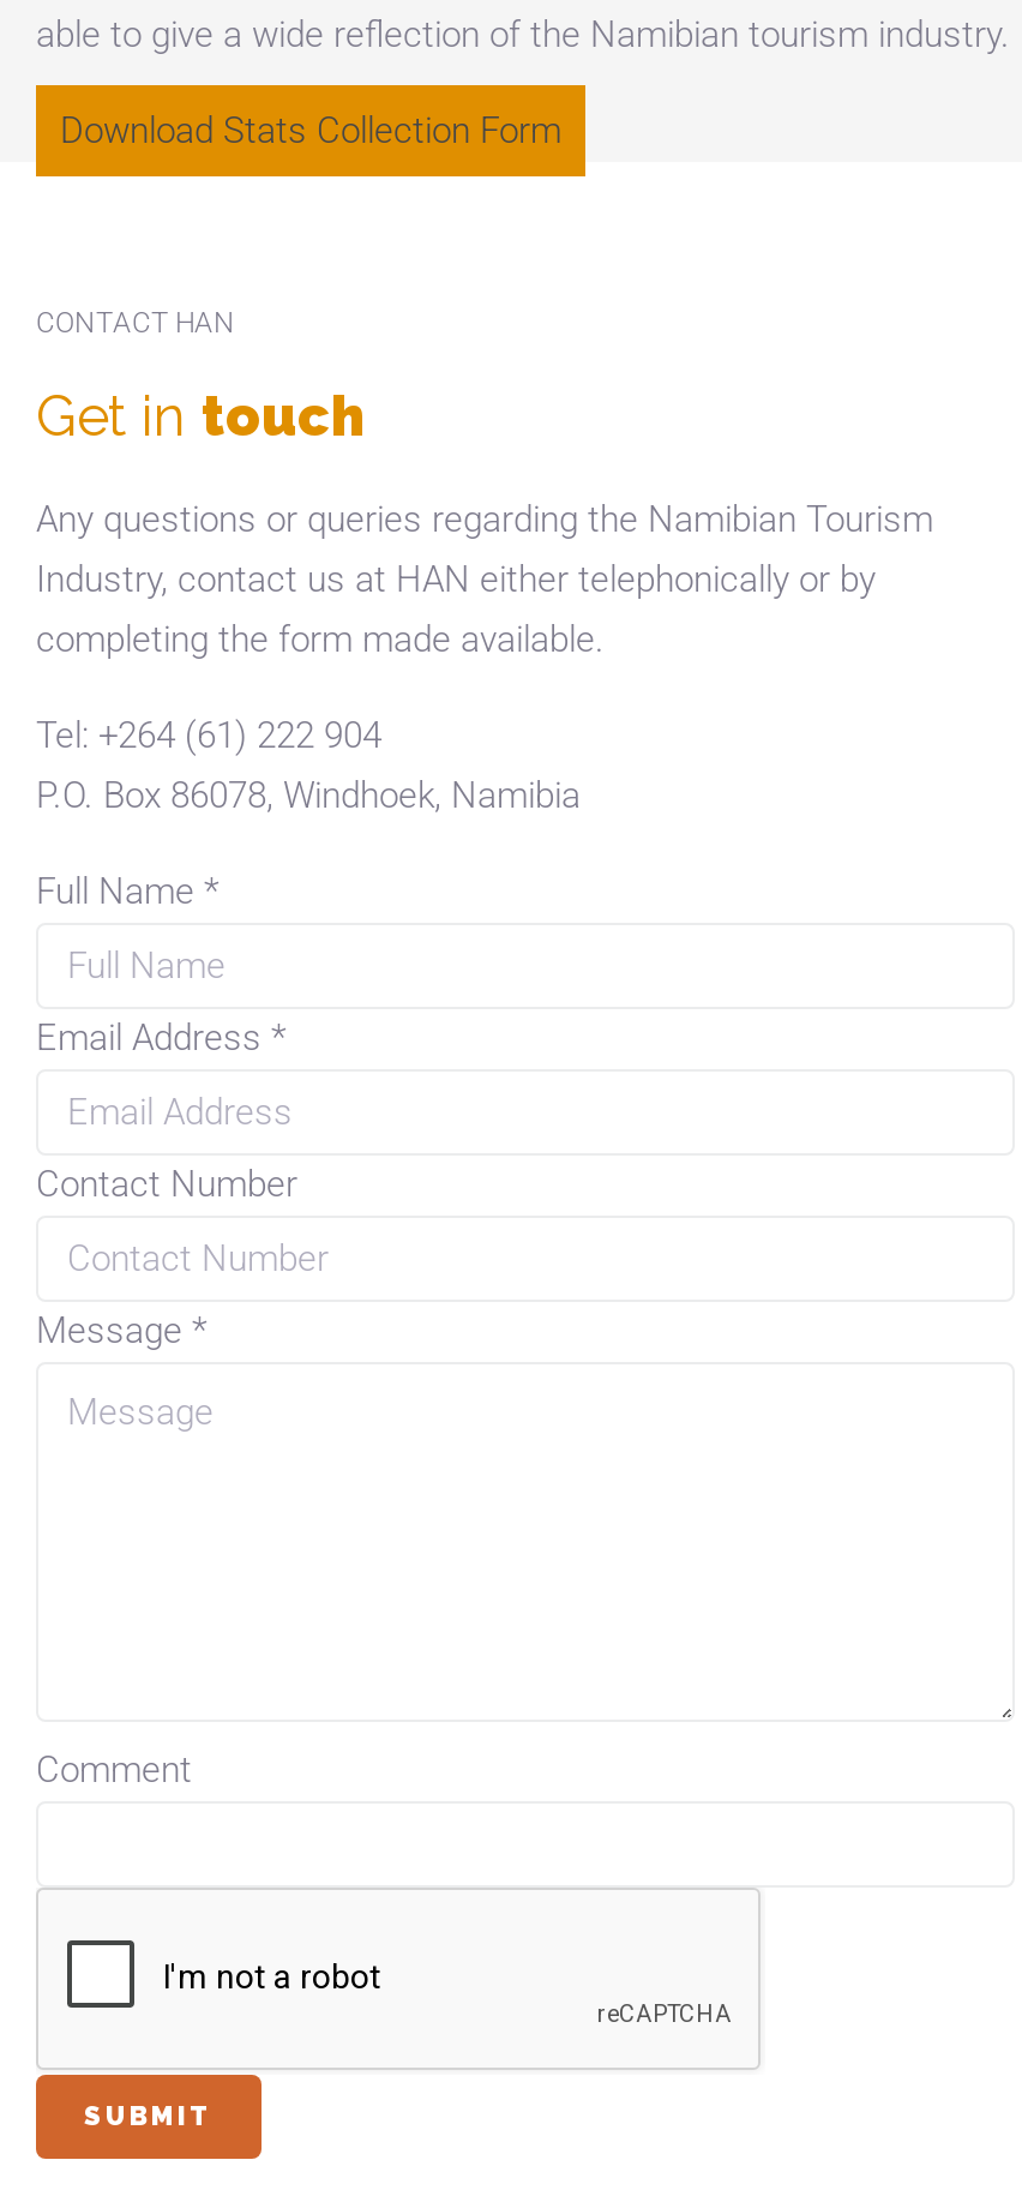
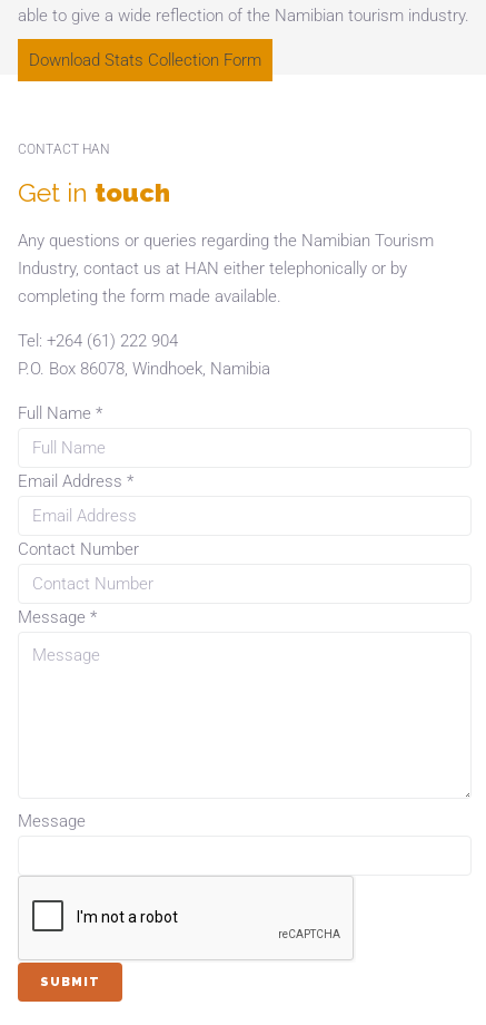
- Comment
+ Message
